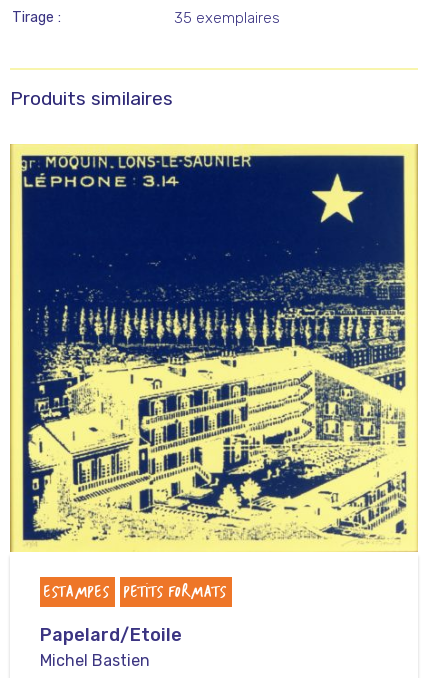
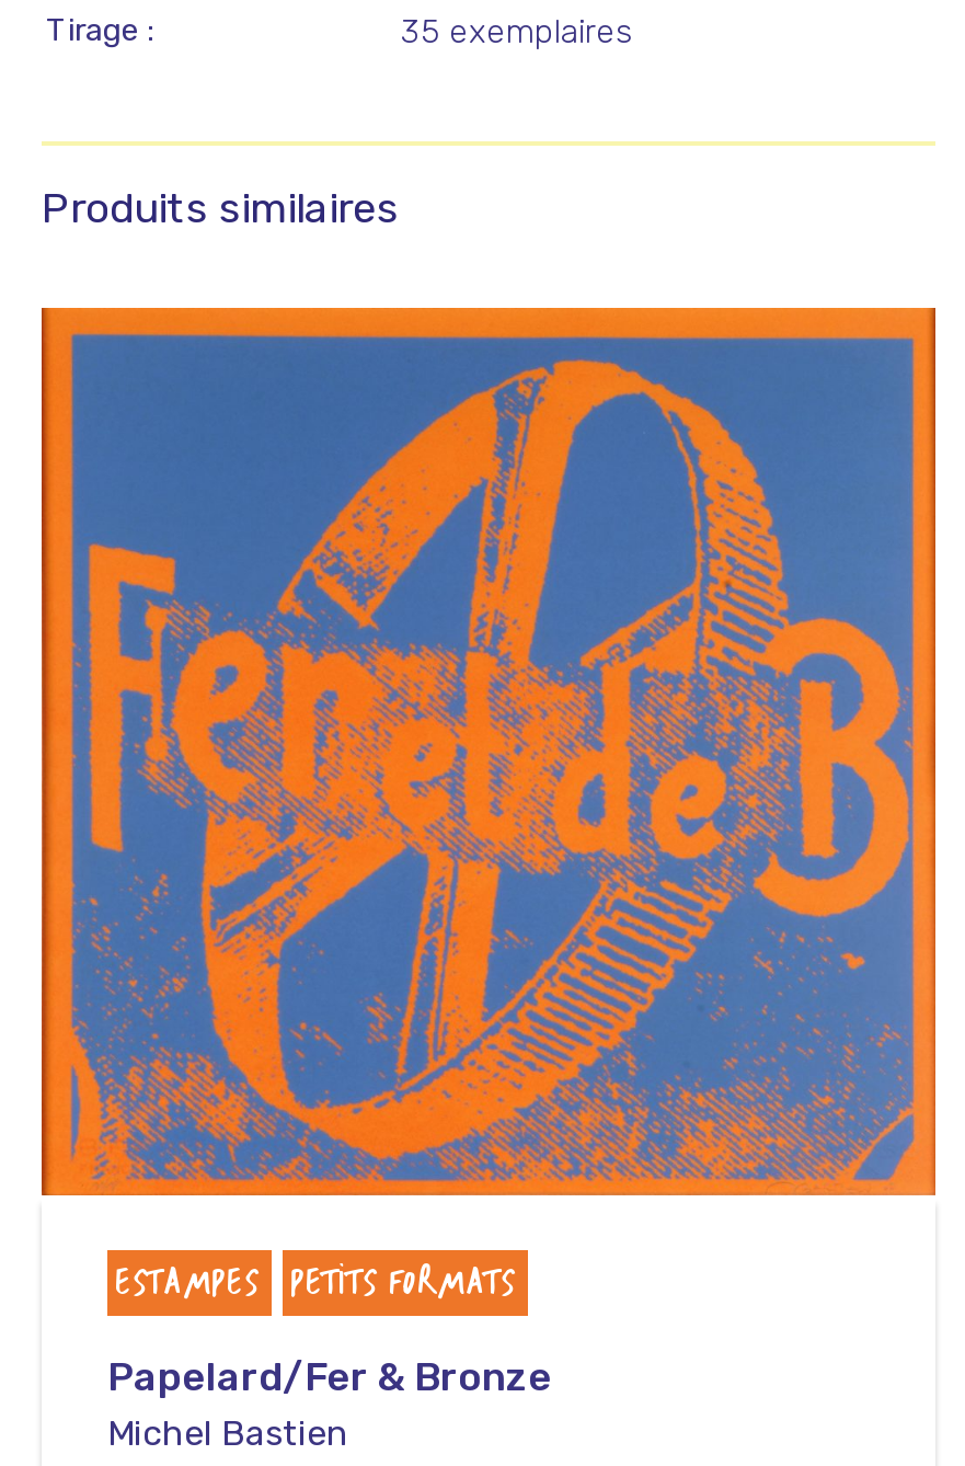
- [image]
+ [image]

- Papelard/Etoile
+ Papelard/Fer & Bronze
